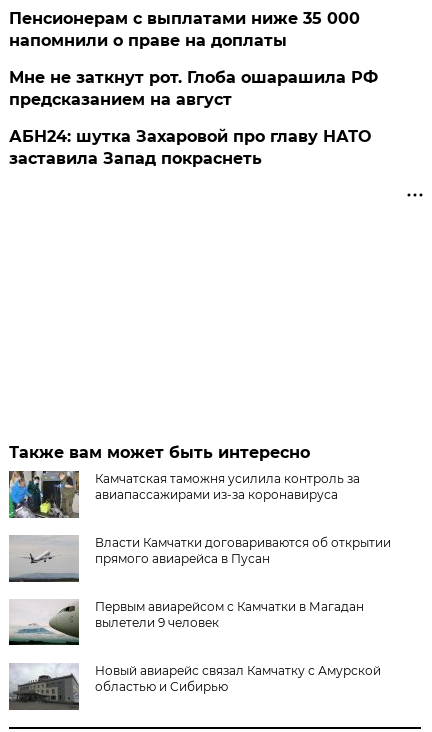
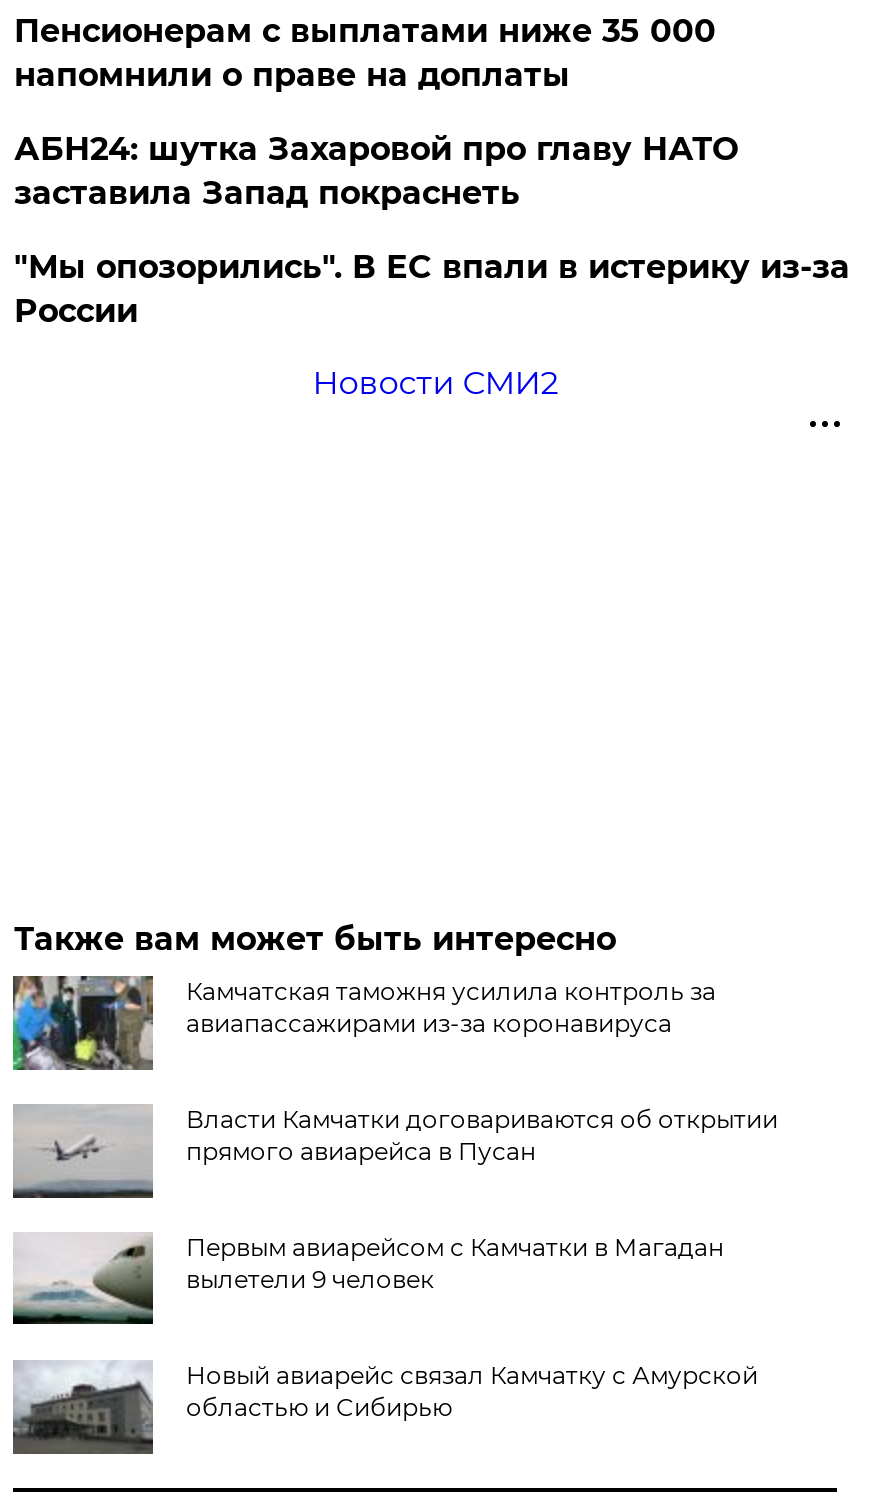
- Мне не заткнут рот. Глоба ошарашила РФ
- предсказанием на август

moved up: АБН24: шутка Захаровой про главу НАТО | заставила Запад покраснеть

+ "Мы опозорились". В ЕС впали в истерику из-за
+ России
+ Новости СМИ2
